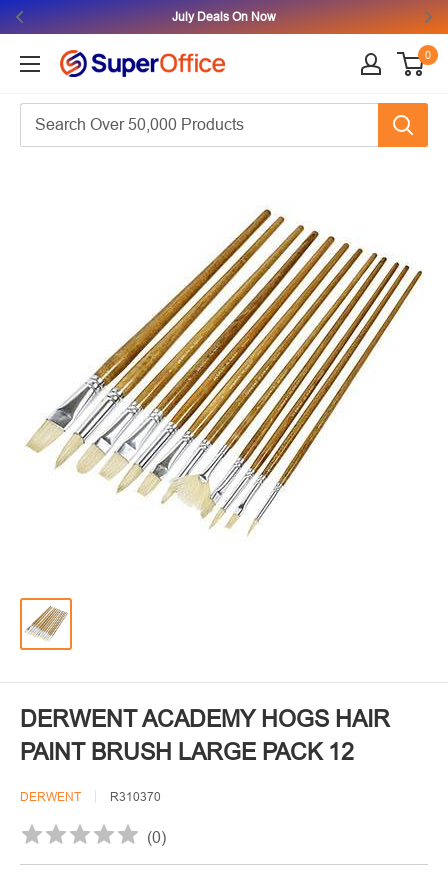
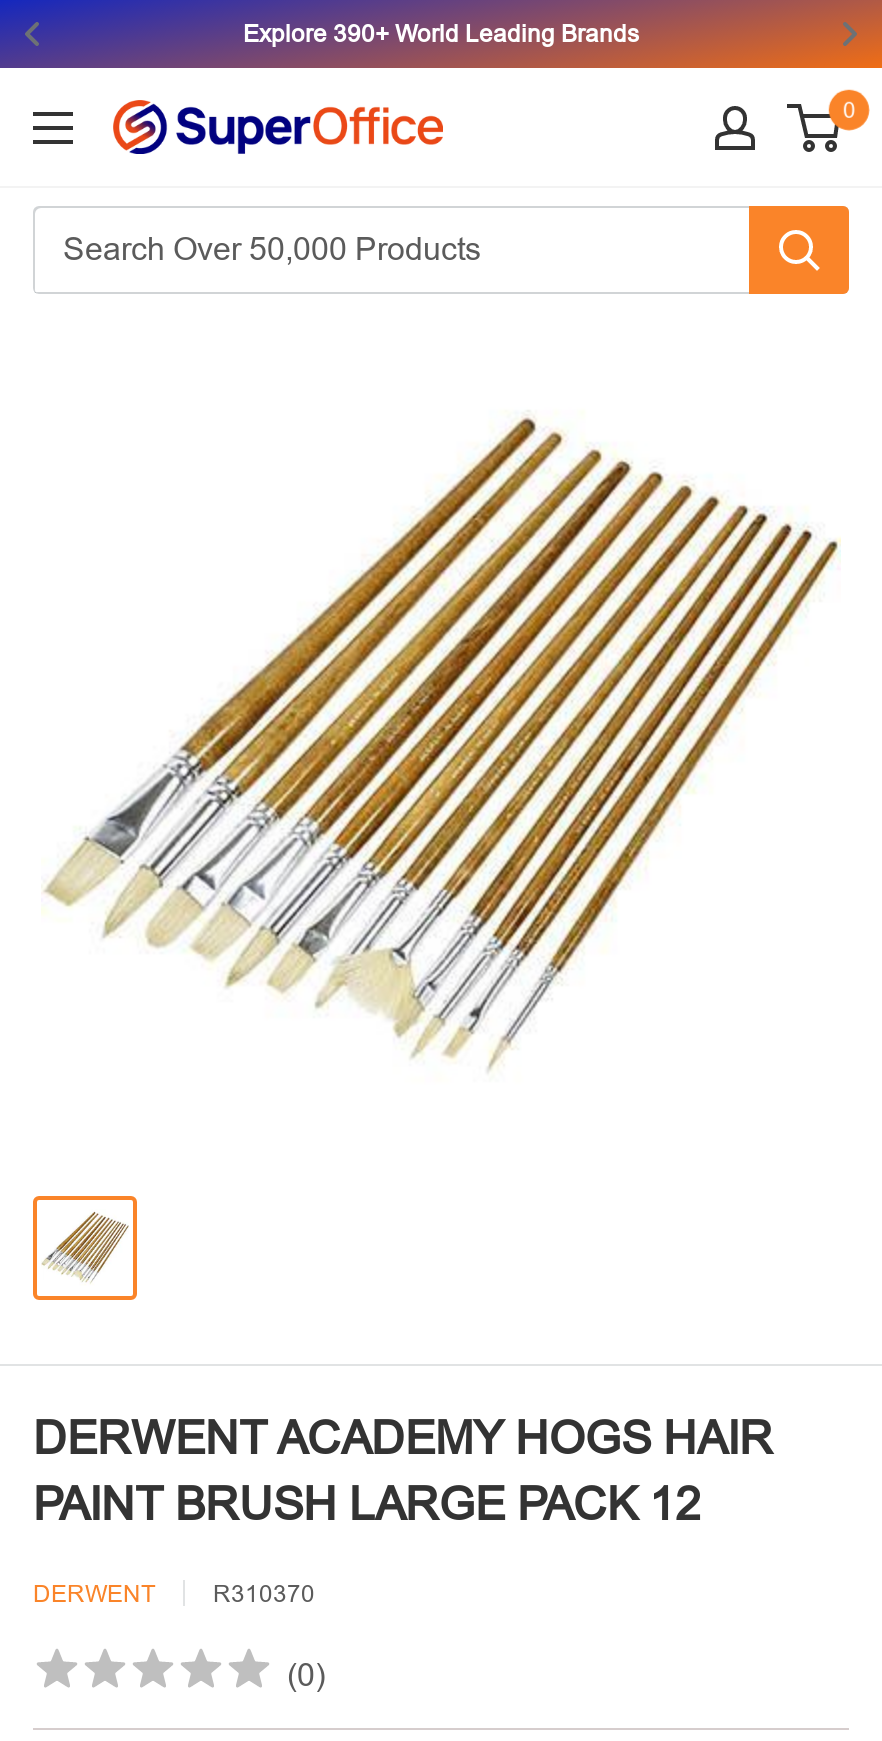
- July Deals On Now
+ Explore 390+ World Leading Brands
